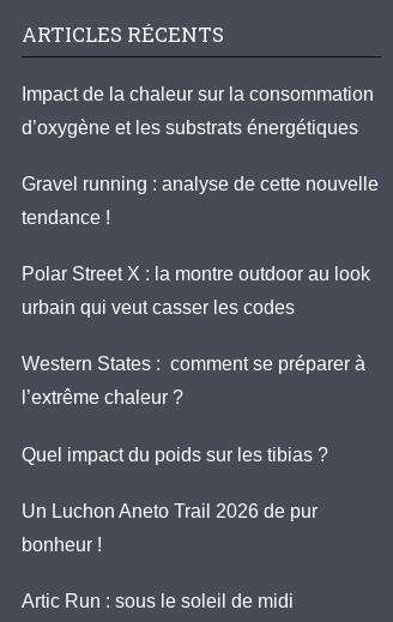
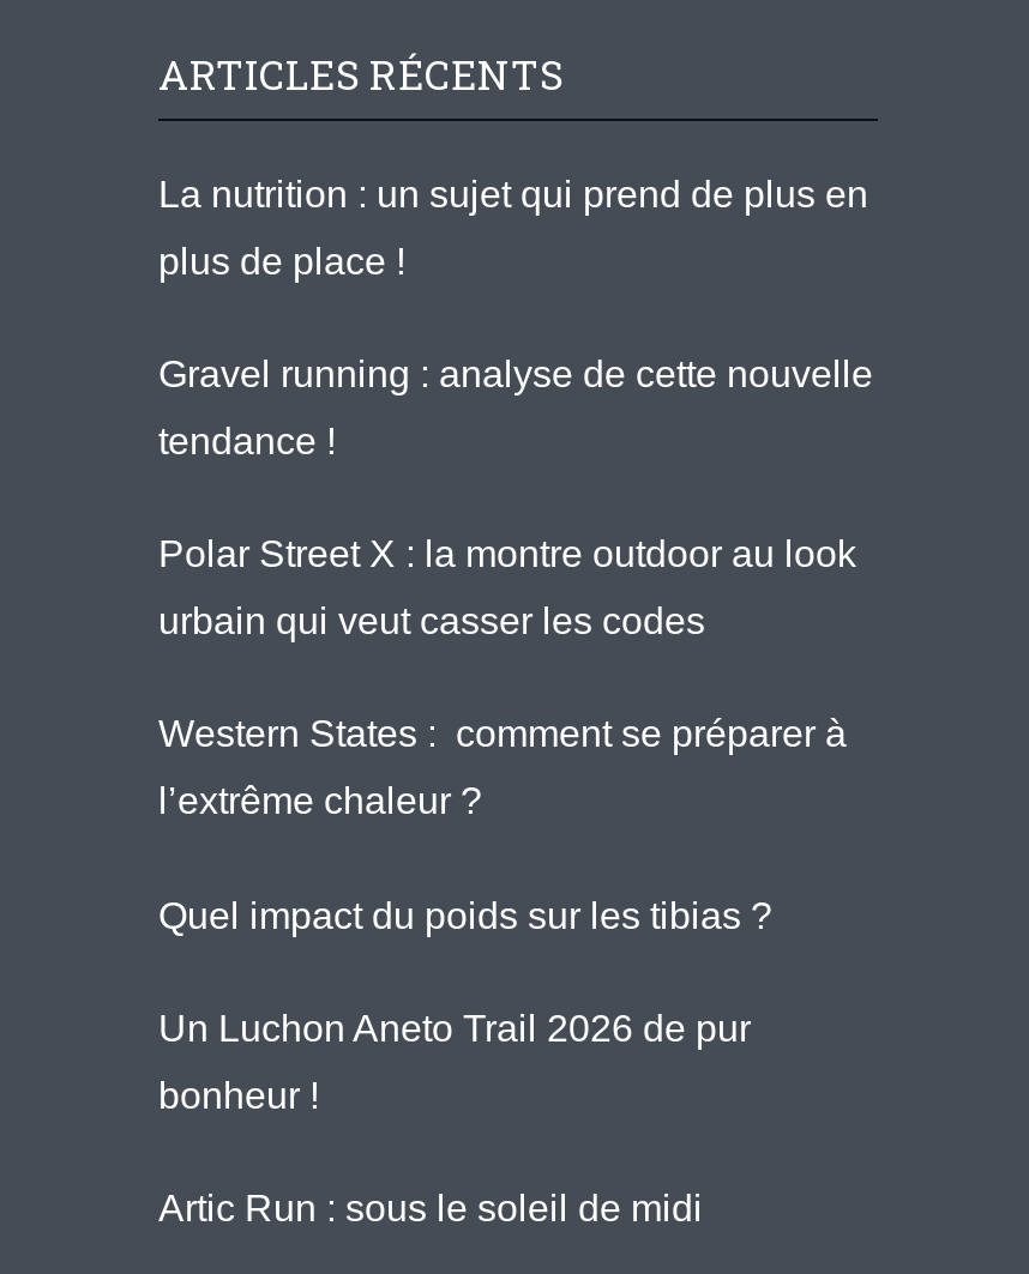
- Impact de la chaleur sur la consommation
+ La nutrition : un sujet qui prend de plus en

- d’oxygène et les substrats énergétiques
+ plus de place !
